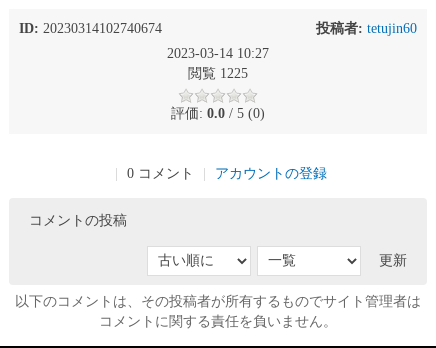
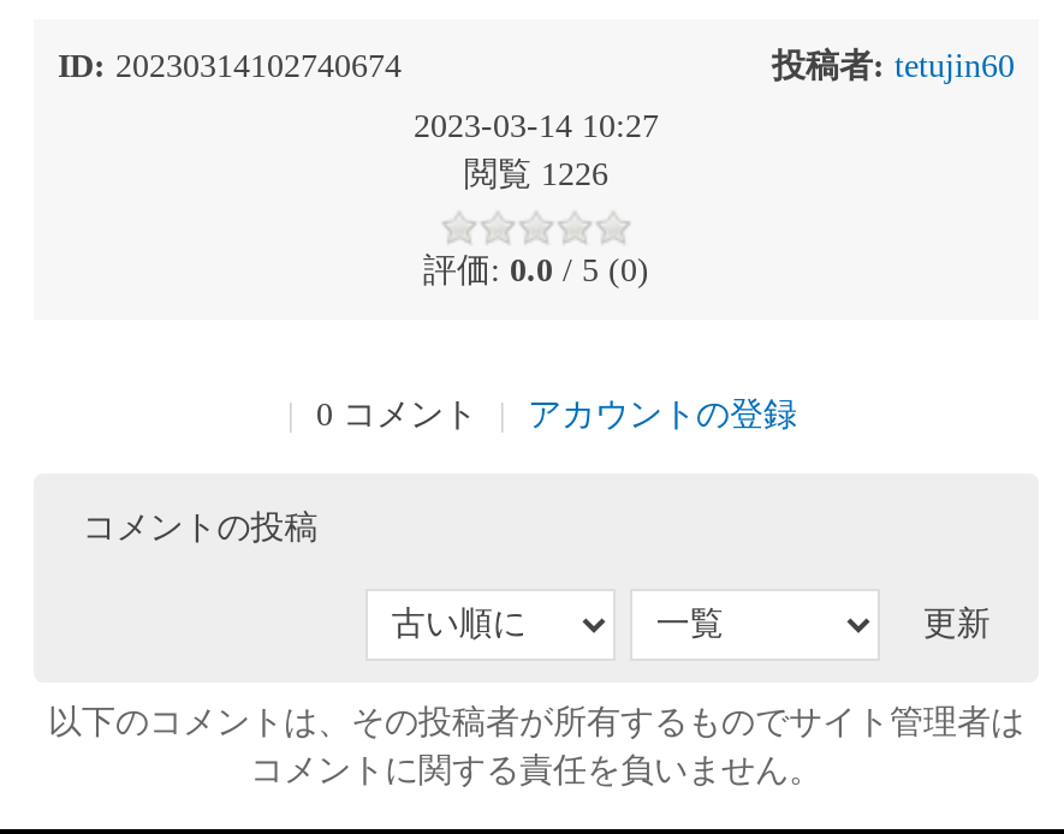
- 閲覧 1225
+ 閲覧 1226
